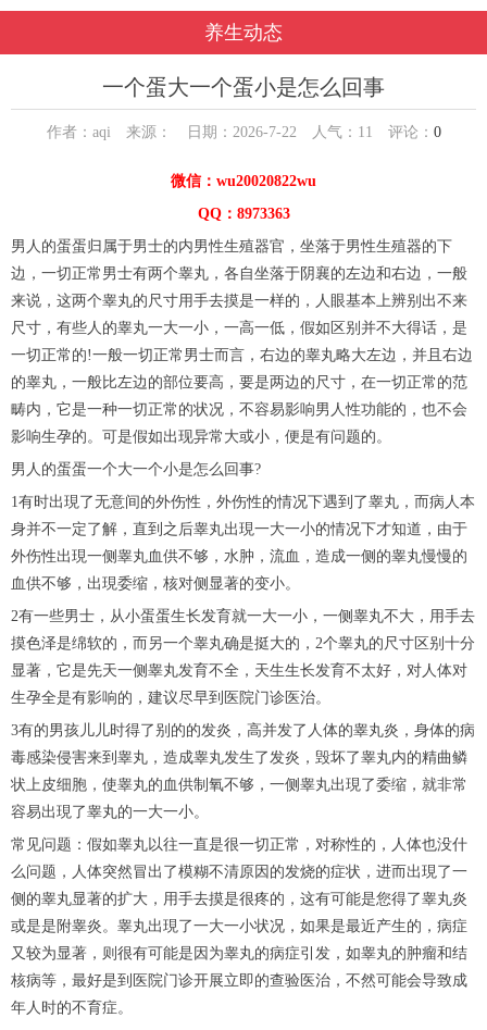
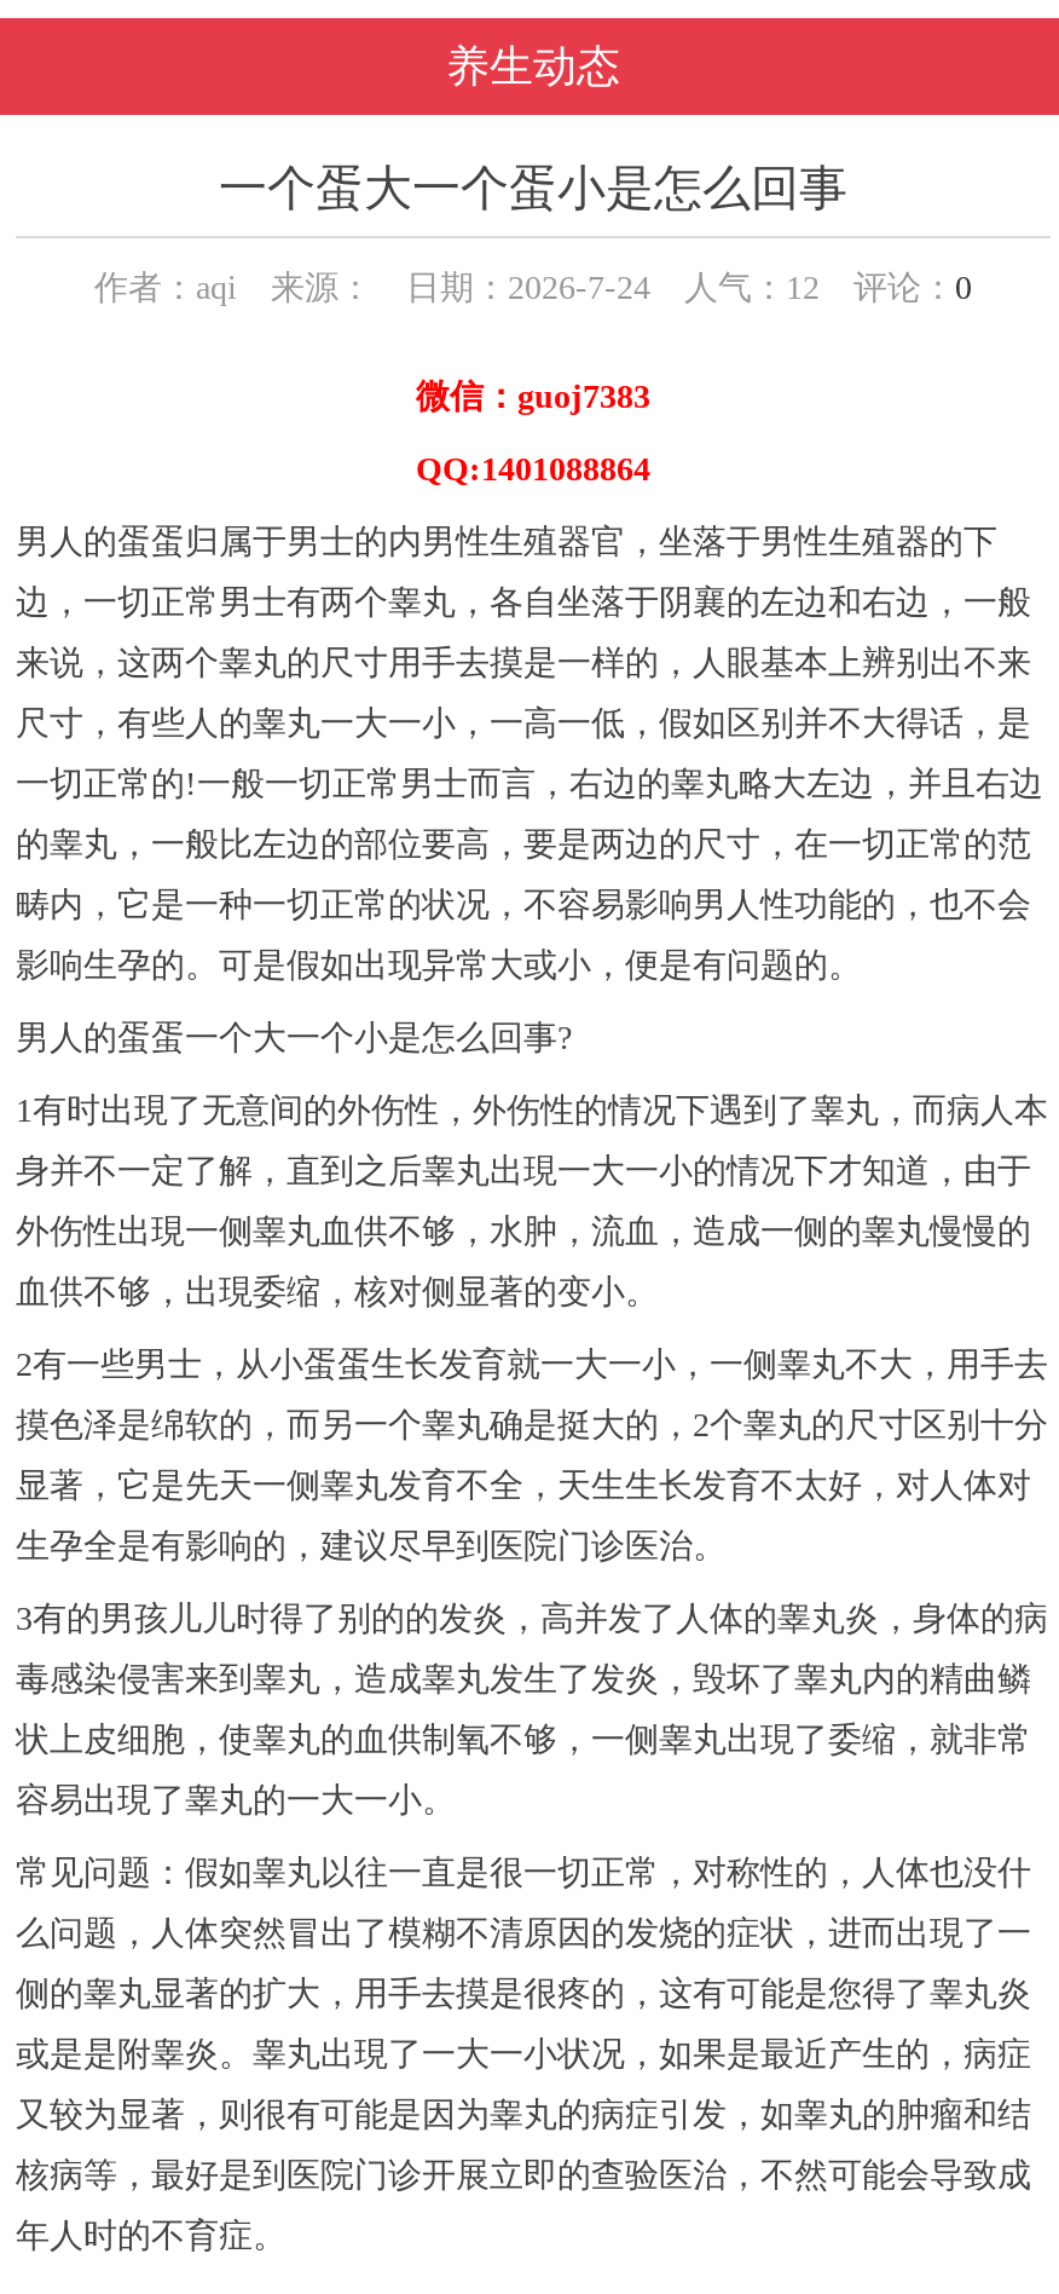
- 作者：aqi 来源： 日期：2026-7-22 人气：11评论：0
+ 作者：aqi 来源： 日期：2026-7-24 人气：12评论：0

- 微信：wu20020822wu
+ 微信：guoj7383

- QQ：8973363
+ QQ:1401088864
